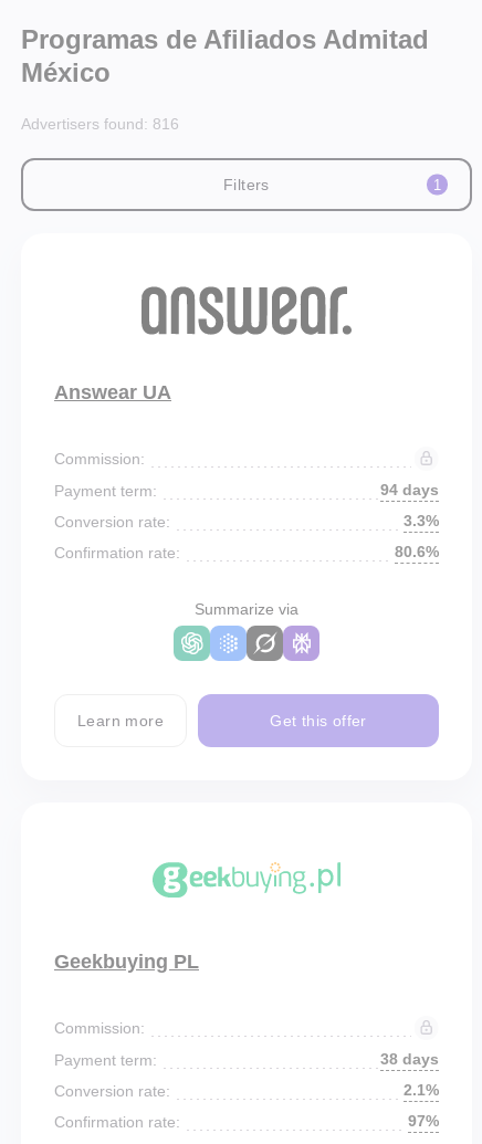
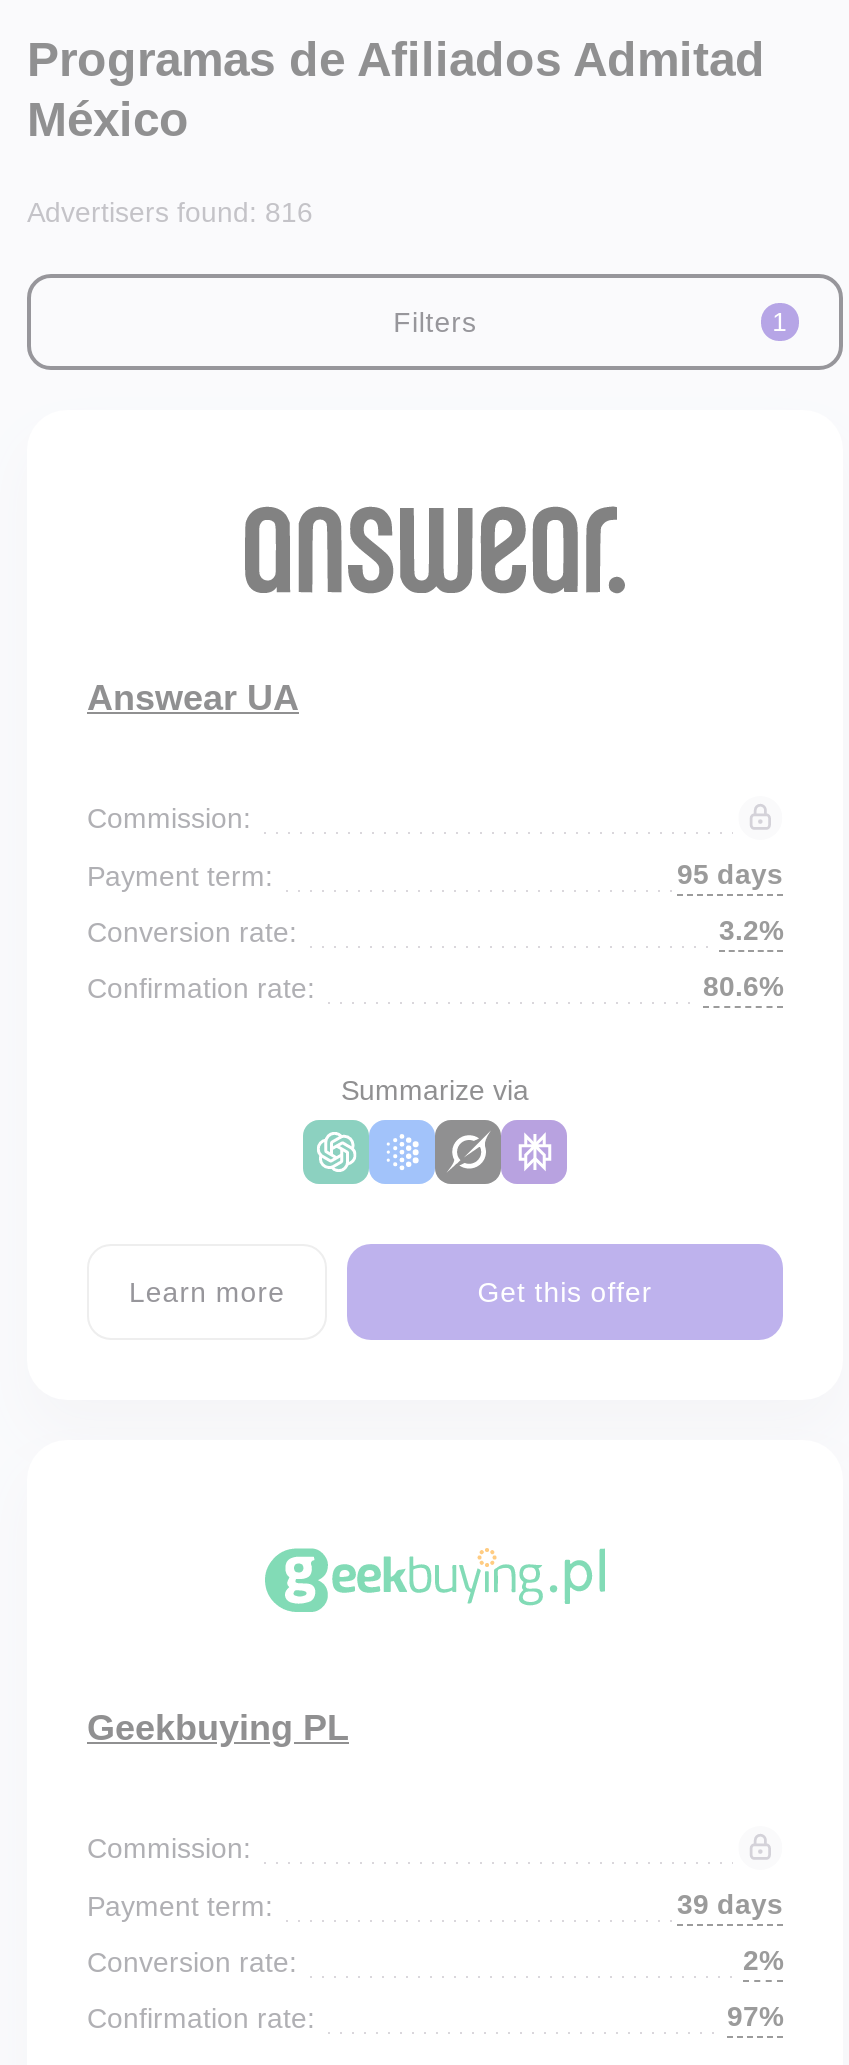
- 94 days
+ 95 days

- 3.3%
+ 3.2%

- 38 days
+ 39 days

- 2.1%
+ 2%
